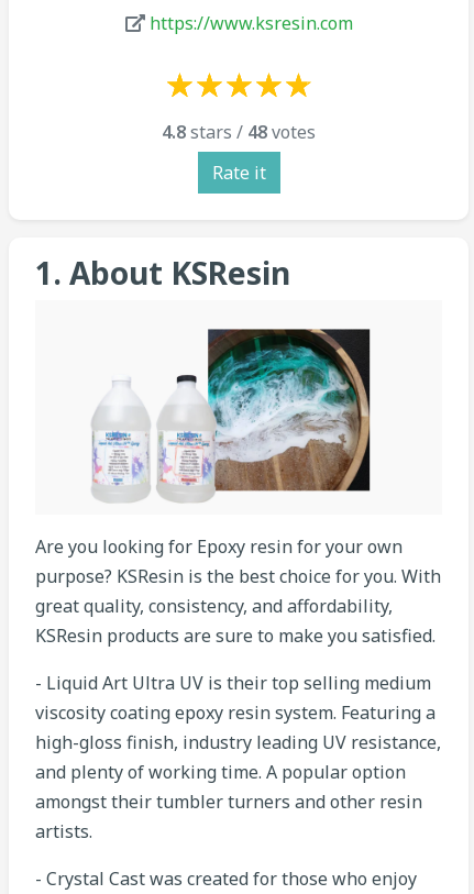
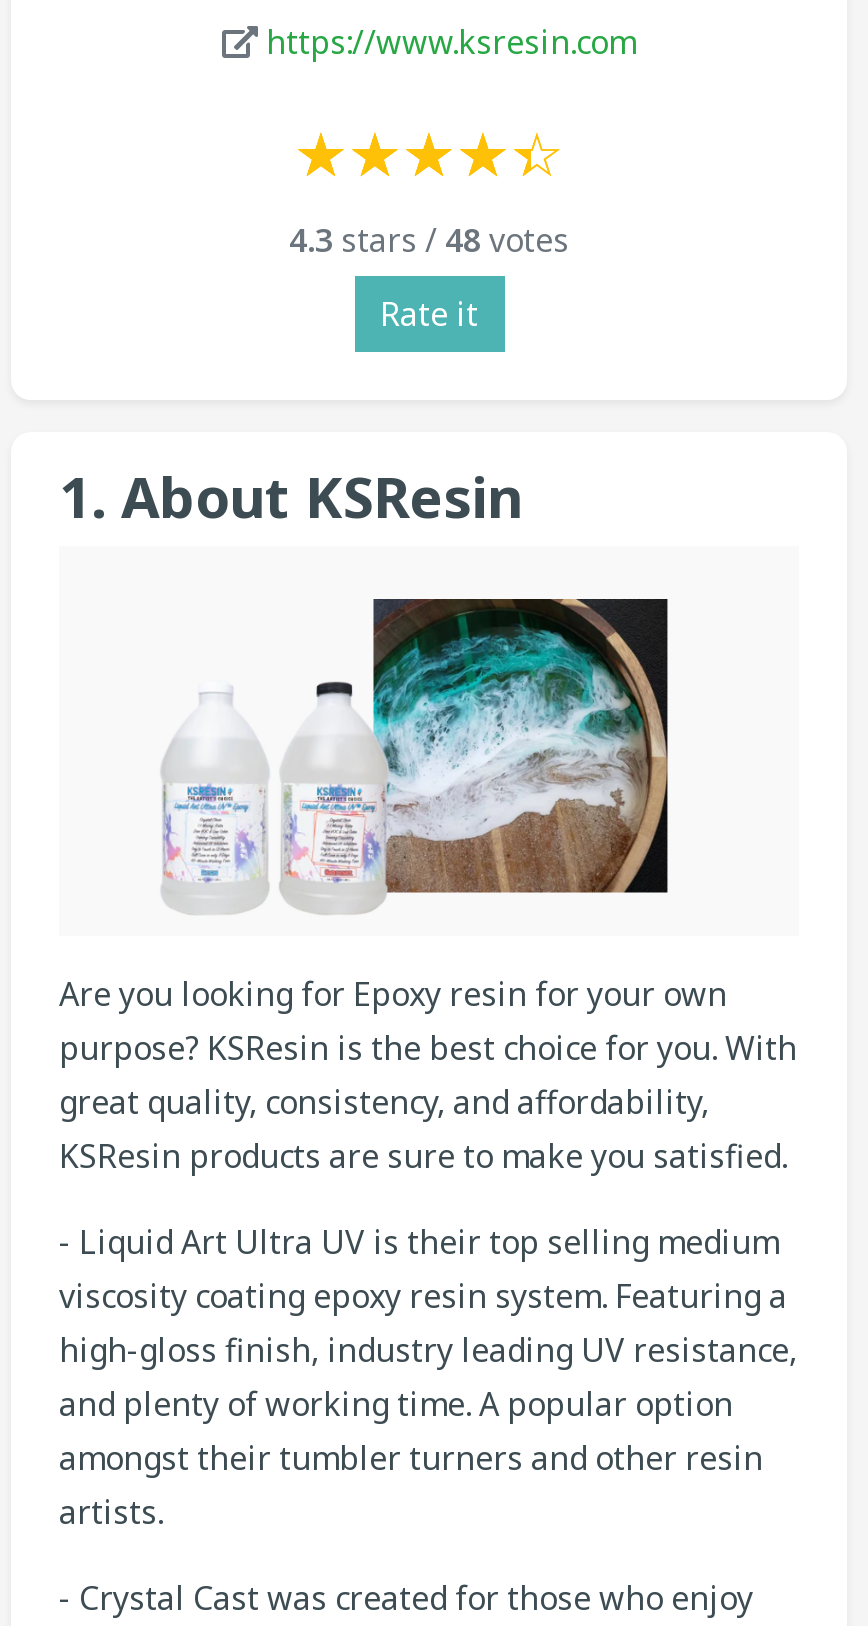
- 4.8 stars / 48 votes
+ 4.3 stars / 48 votes
